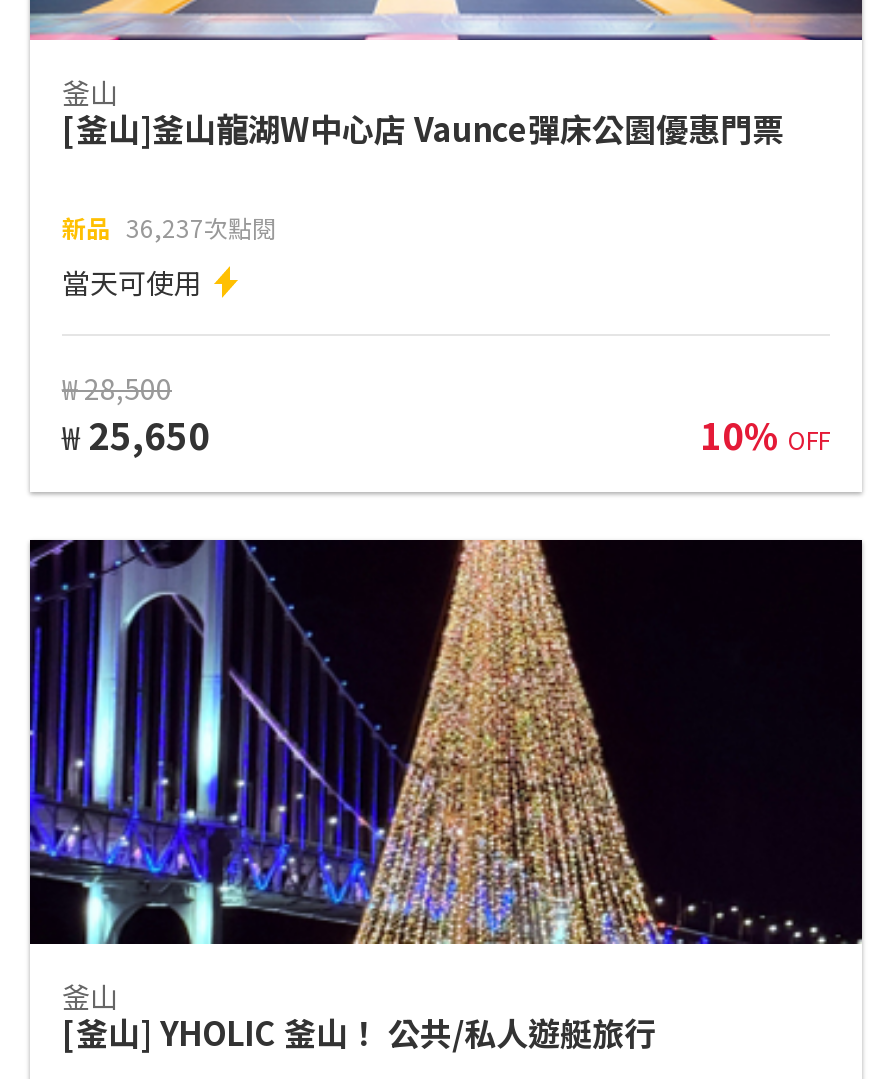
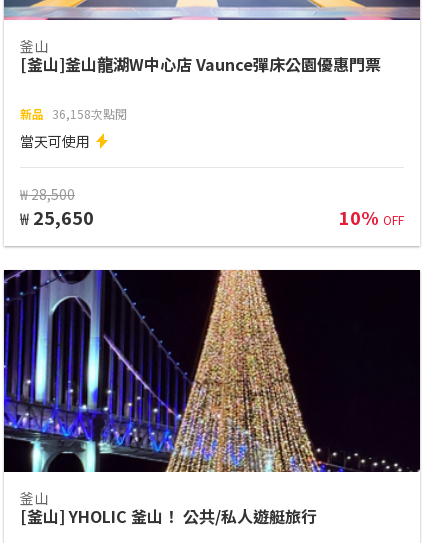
- 新品 36,237次點閱
+ 新品 36,158次點閱
